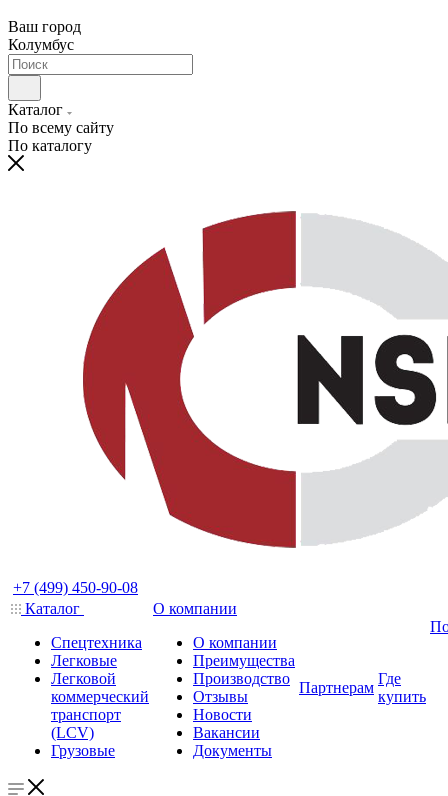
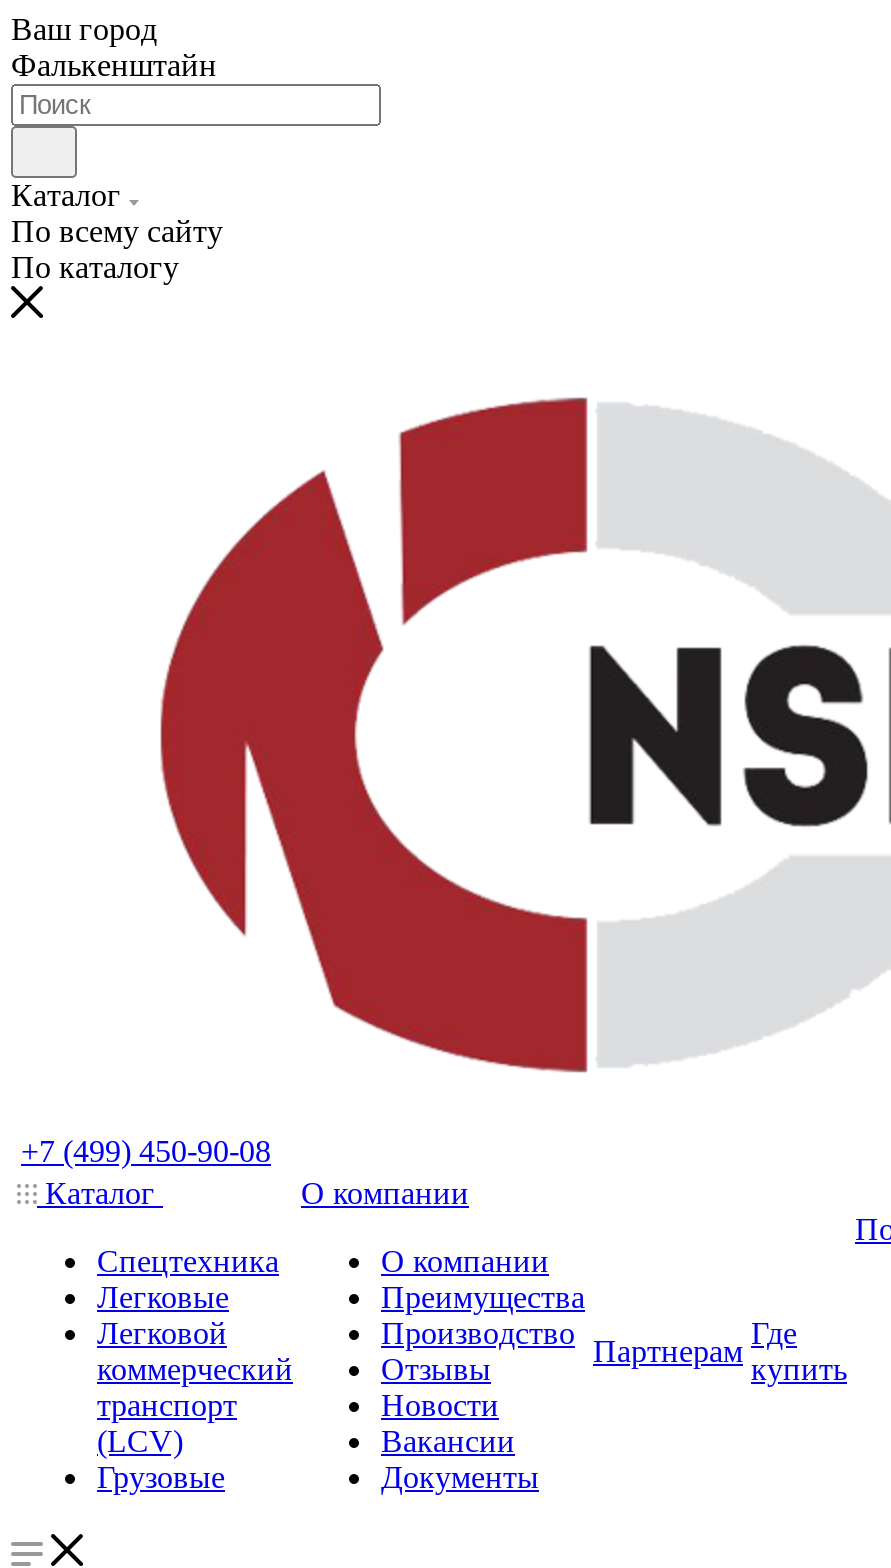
- Колумбус
+ Фалькенштайн
